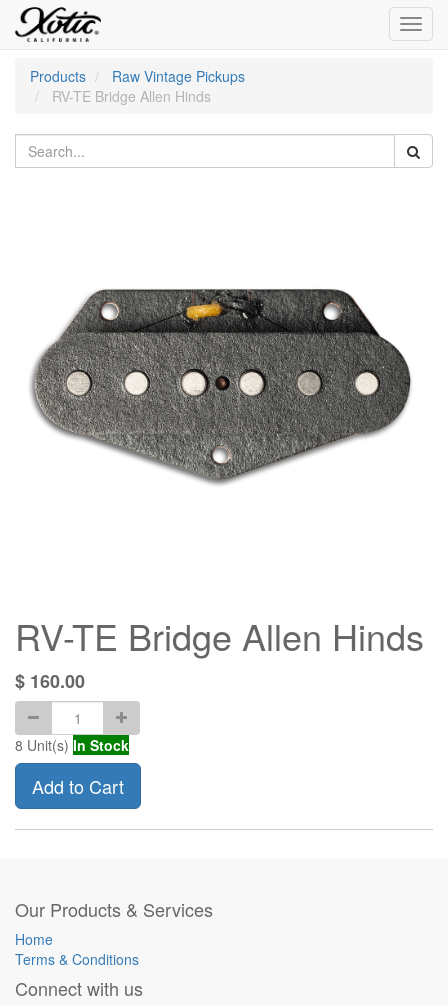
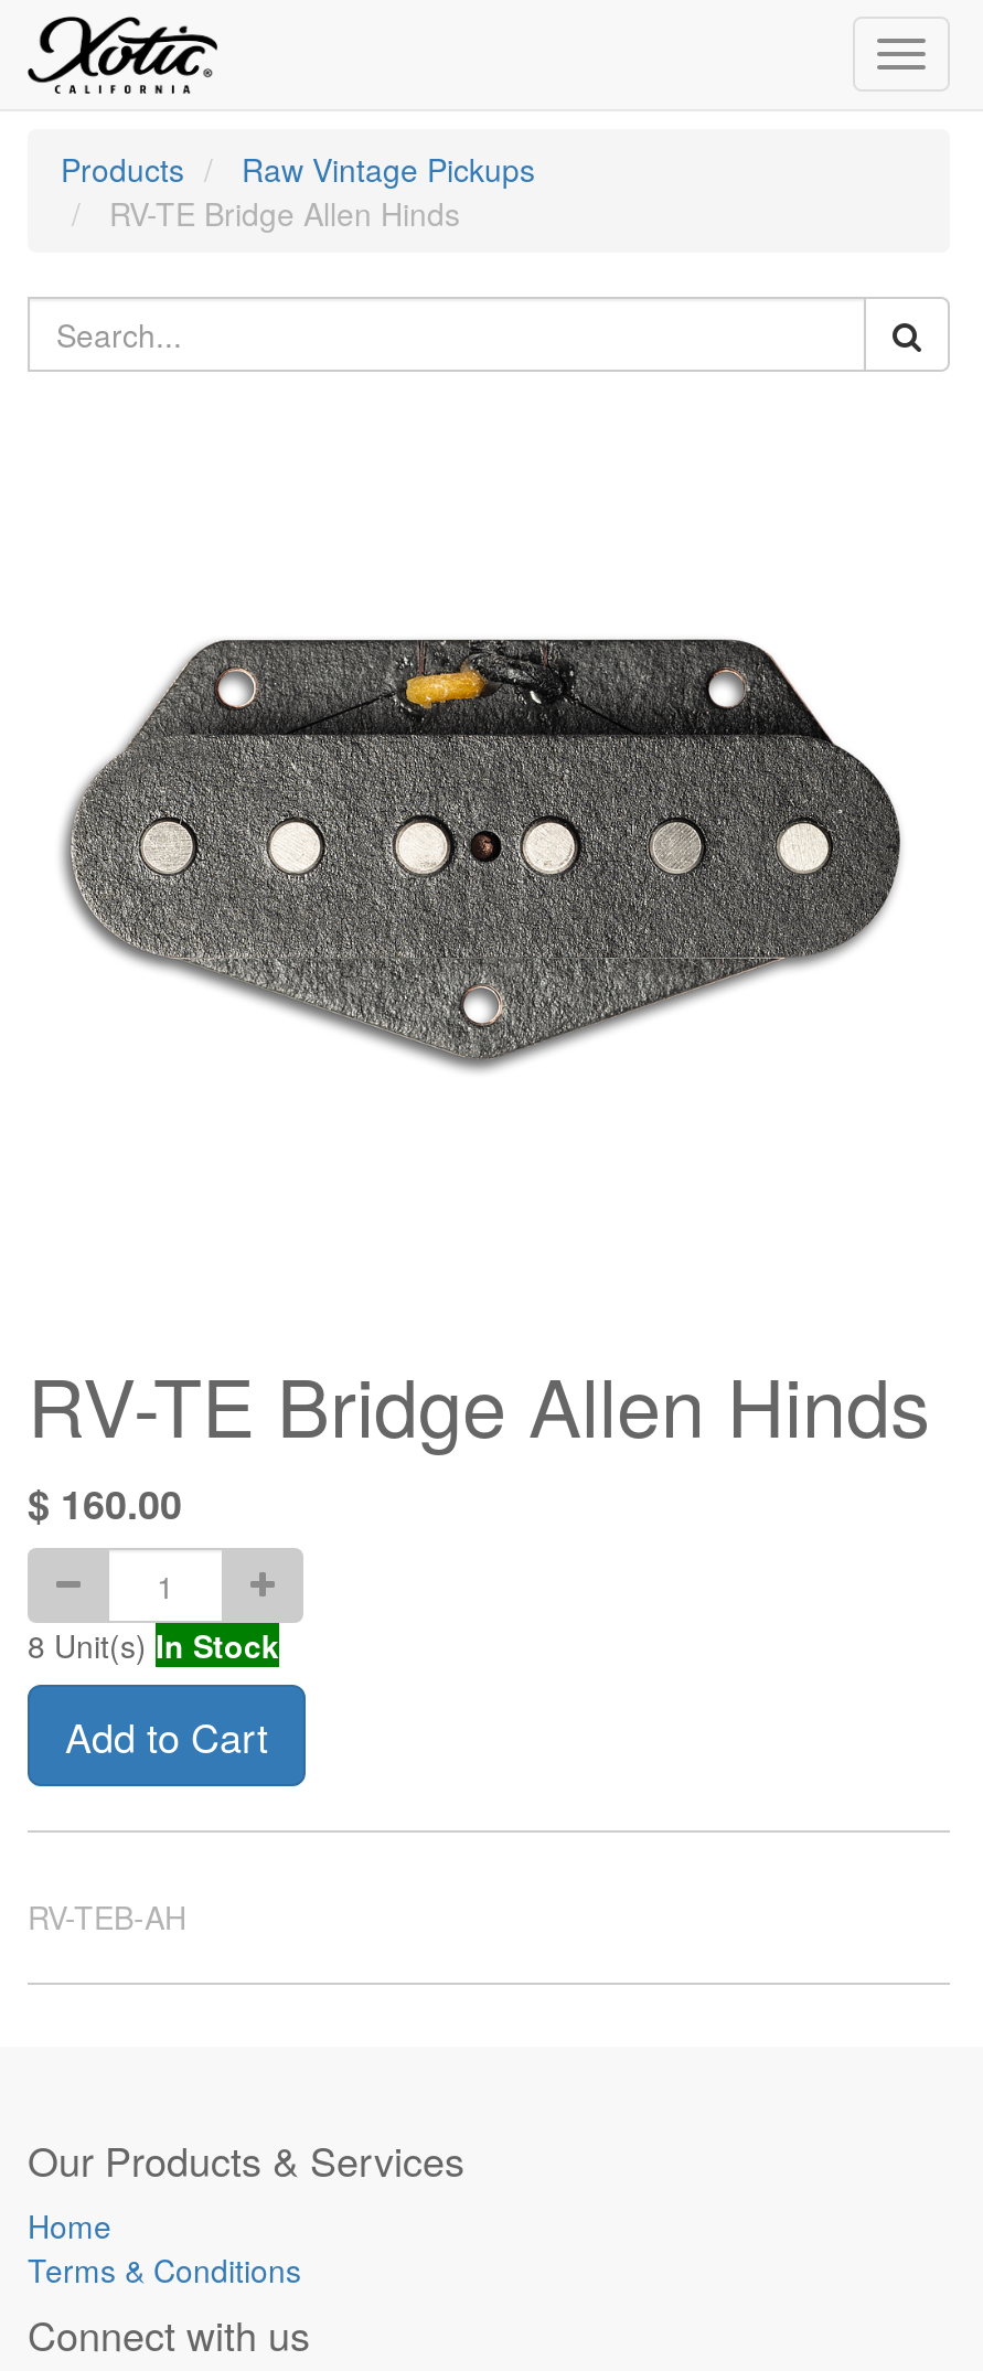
+ RV-TEB-AH
